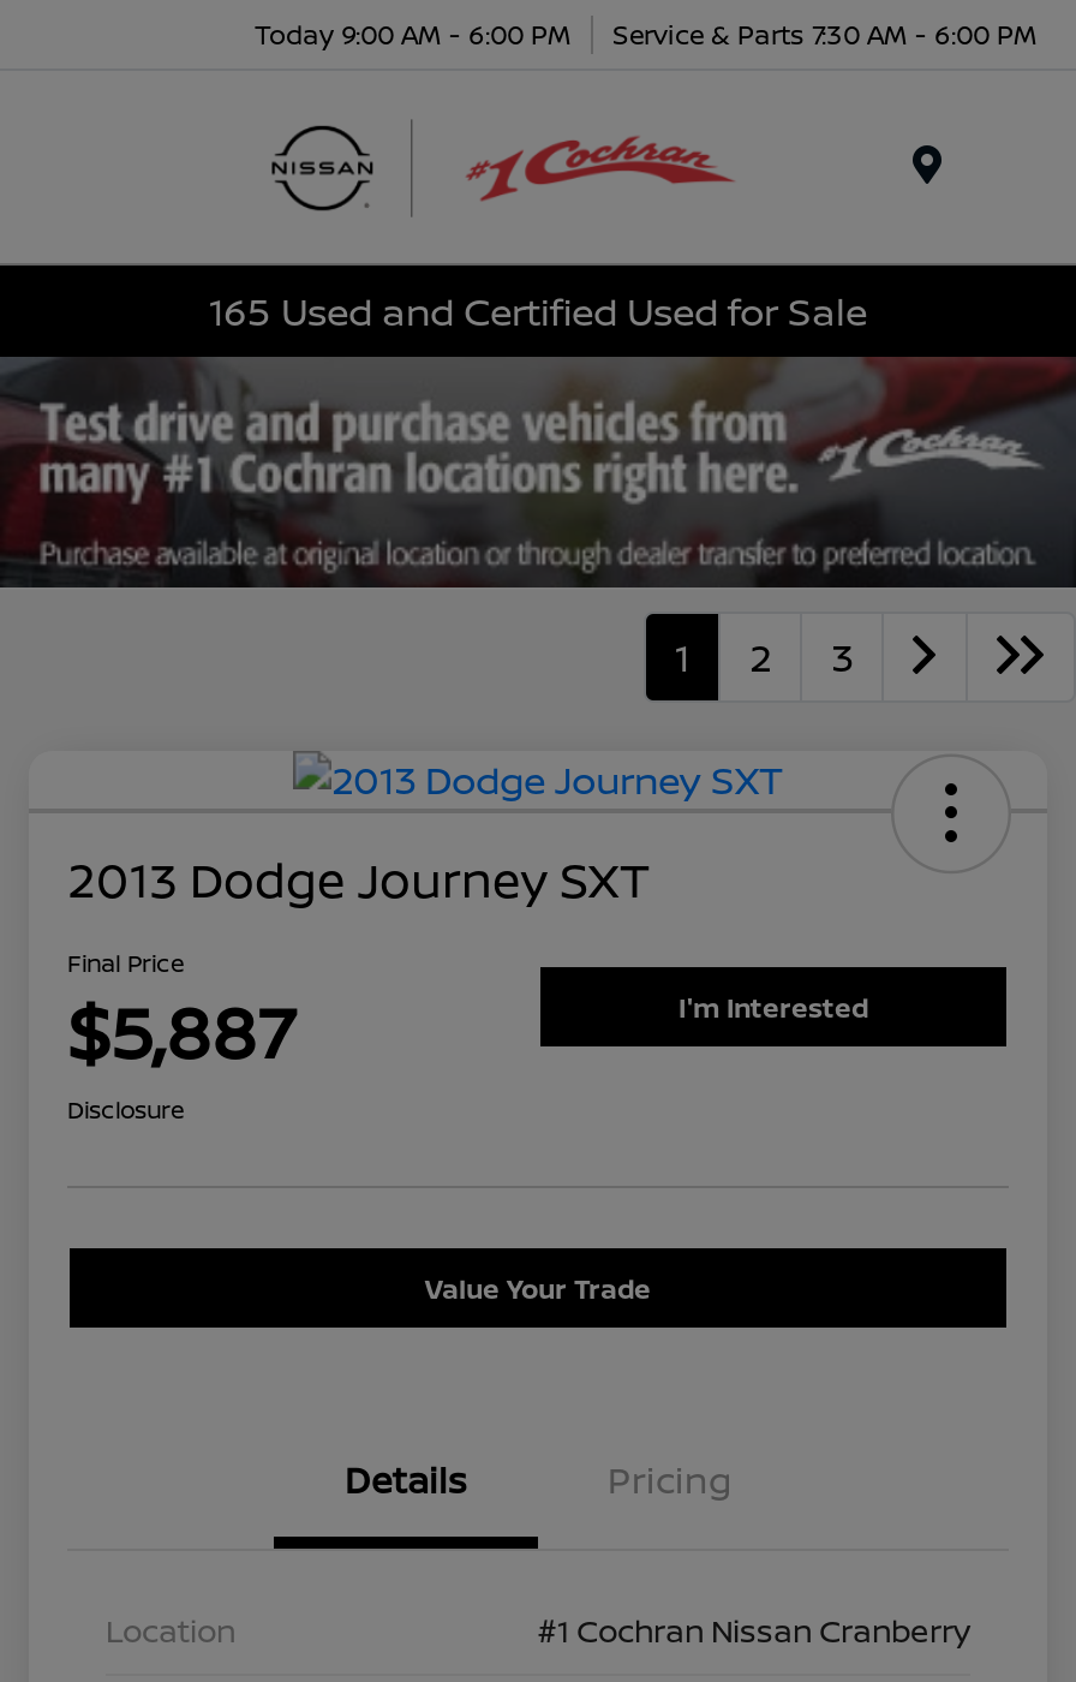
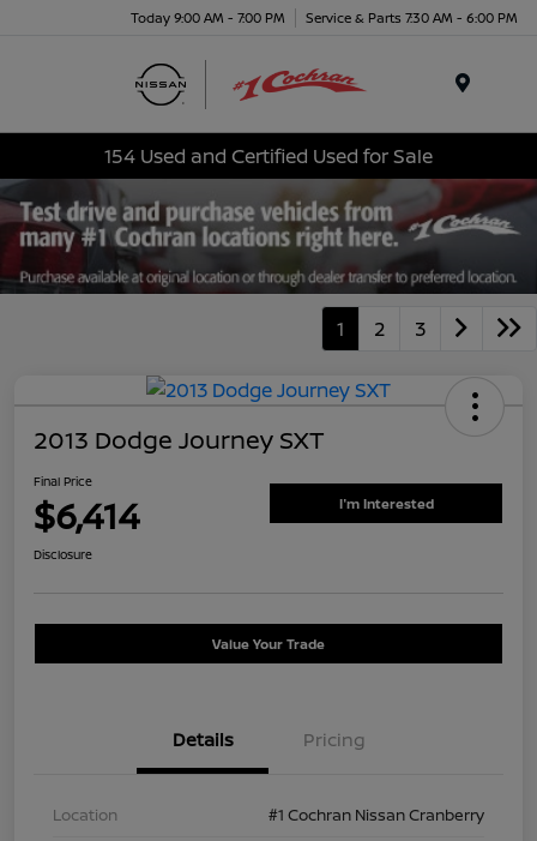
- Today 9:00 AM - 6:00 PM Service & Parts 7:30 AM - 6:00 PM
+ Today 9:00 AM - 7:00 PM Service & Parts 7:30 AM - 6:00 PM

- 165 Used and Certified Used for Sale
+ 154 Used and Certified Used for Sale

- $5,887
+ $6,414
